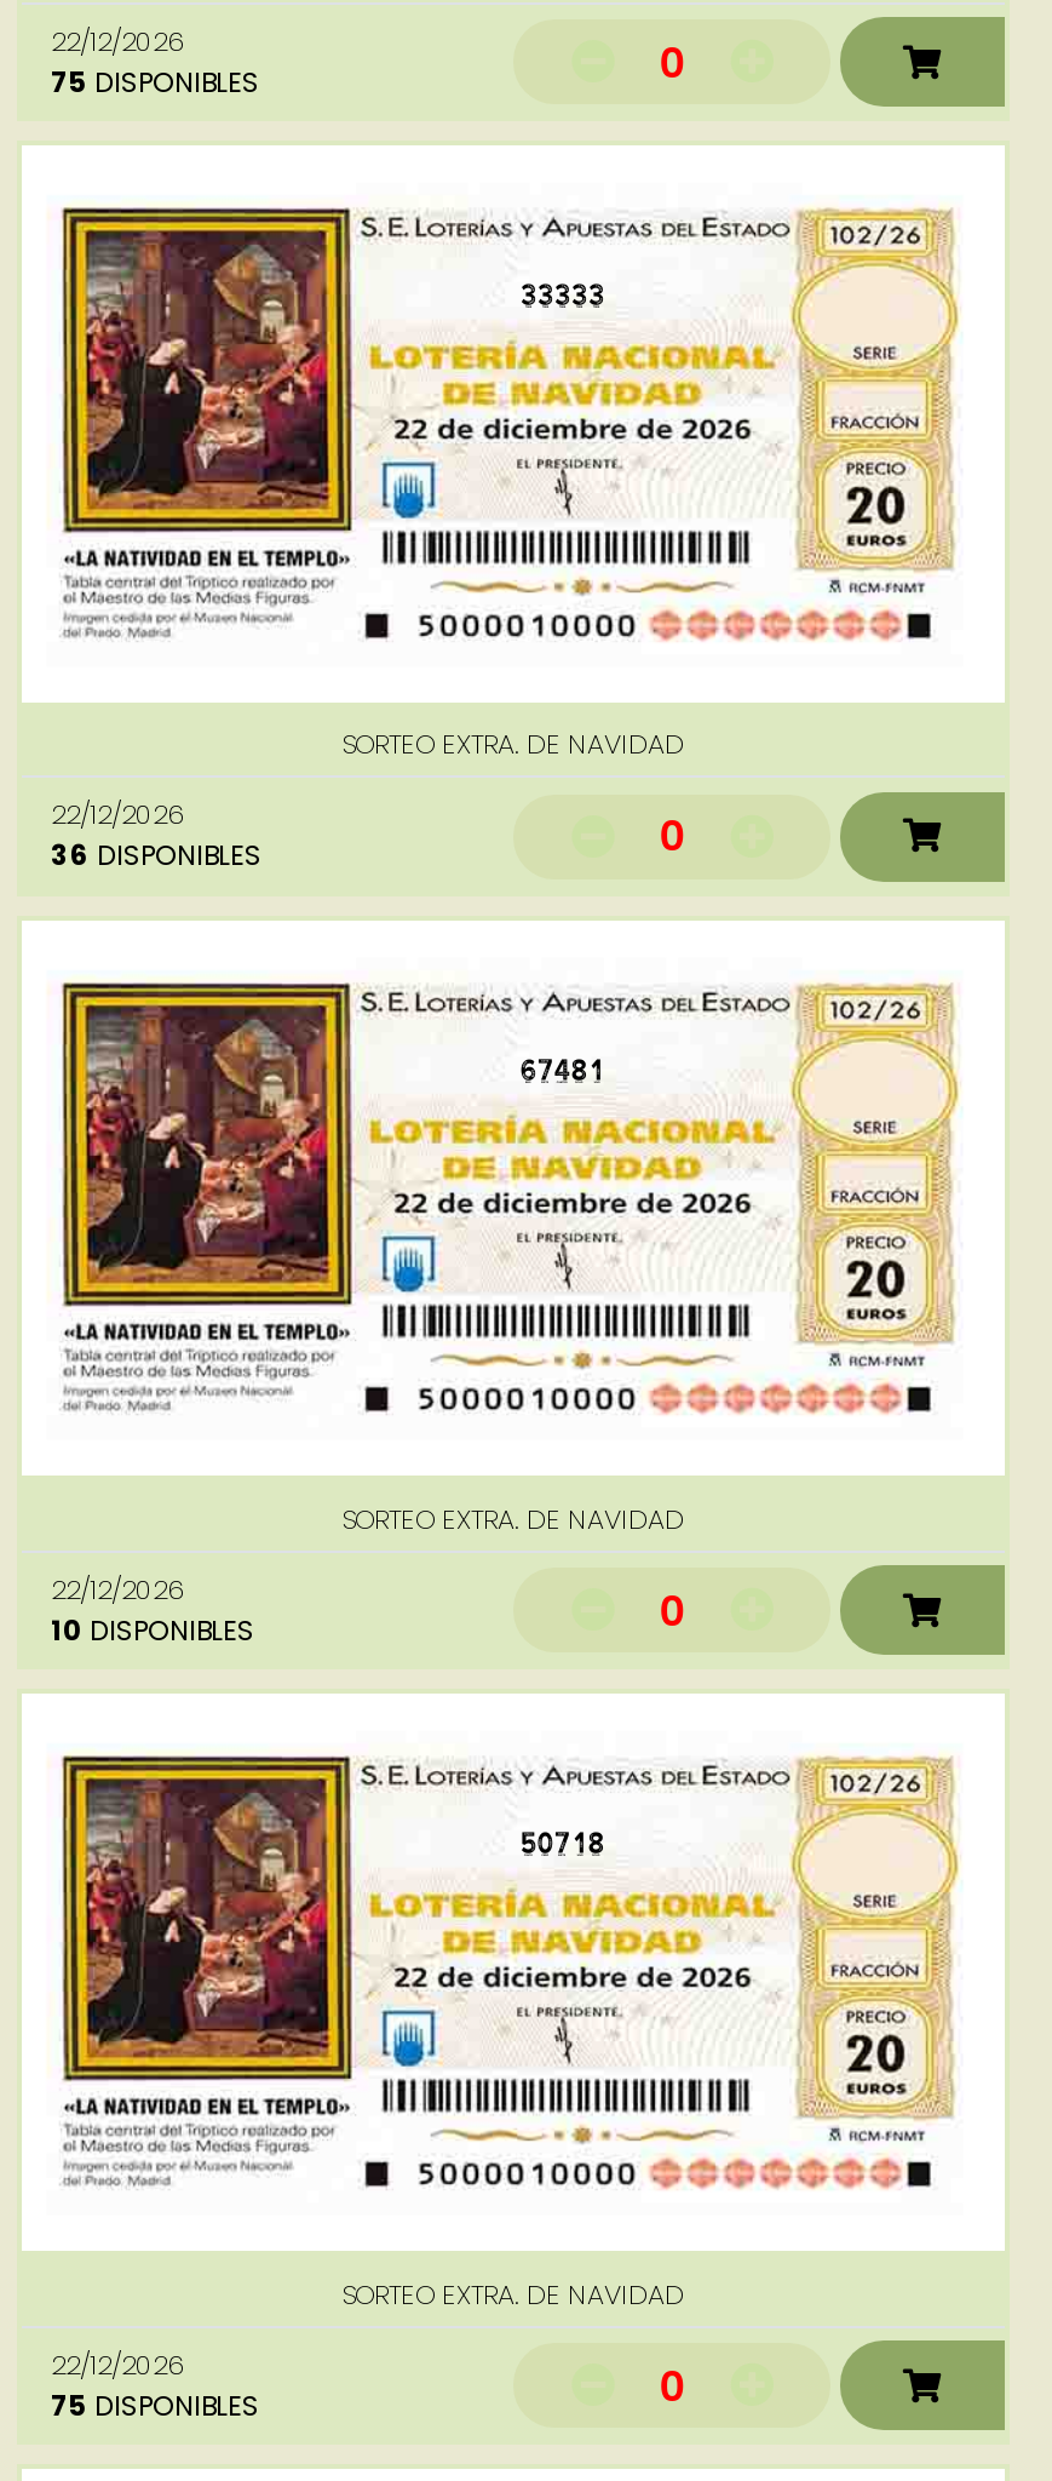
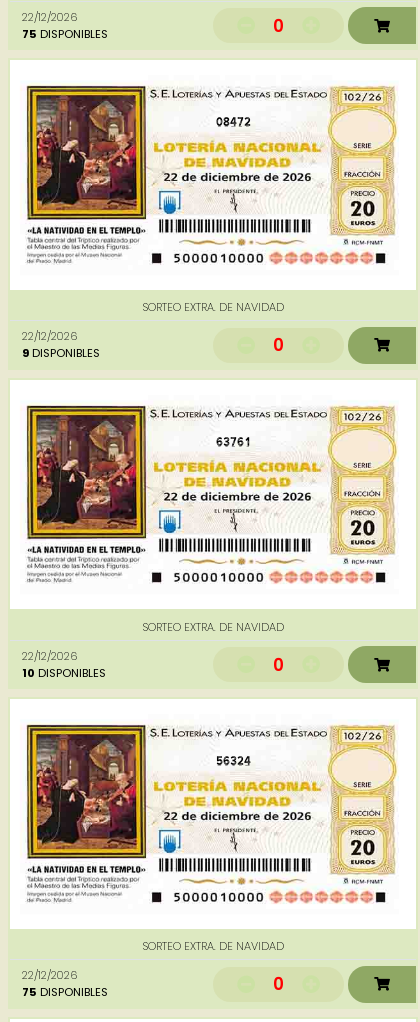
- 33333
+ 08472

- 36 DISPONIBLES
+ 9 DISPONIBLES

- 67481
+ 63761

- 50718
+ 56324
